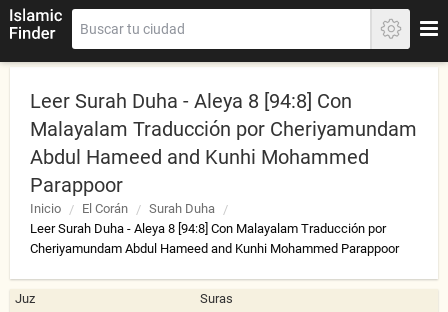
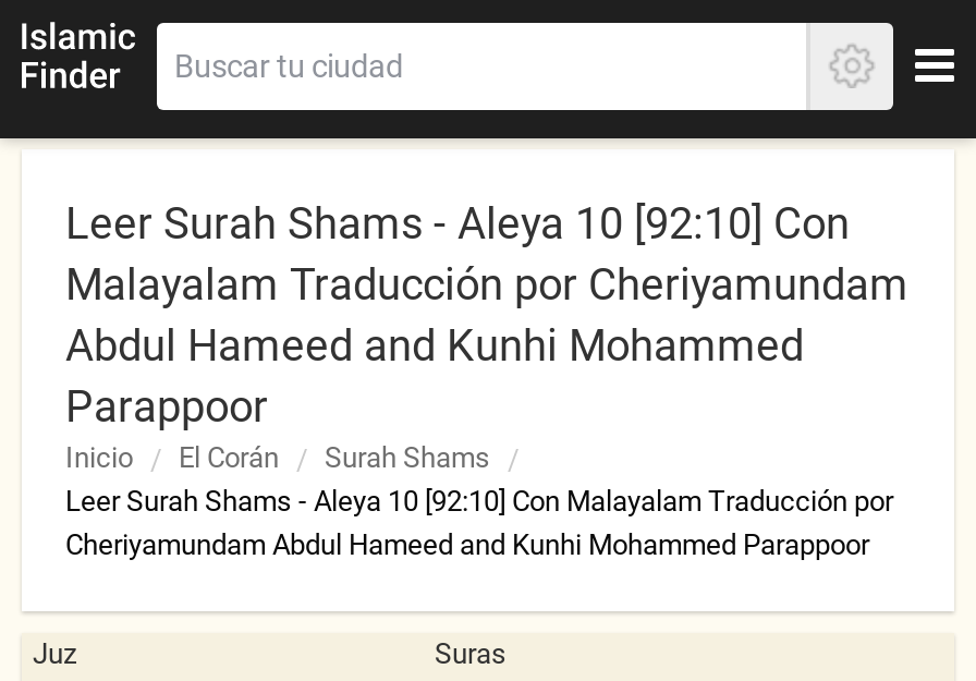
- Leer Surah Duha - Aleya 8 [94:8] Con
+ Leer Surah Shams - Aleya 10 [92:10] Con

- Surah Duha
+ Surah Shams

- Leer Surah Duha - Aleya 8 [94:8] Con Malayalam Traducción por
+ Leer Surah Shams - Aleya 10 [92:10] Con Malayalam Traducción por
